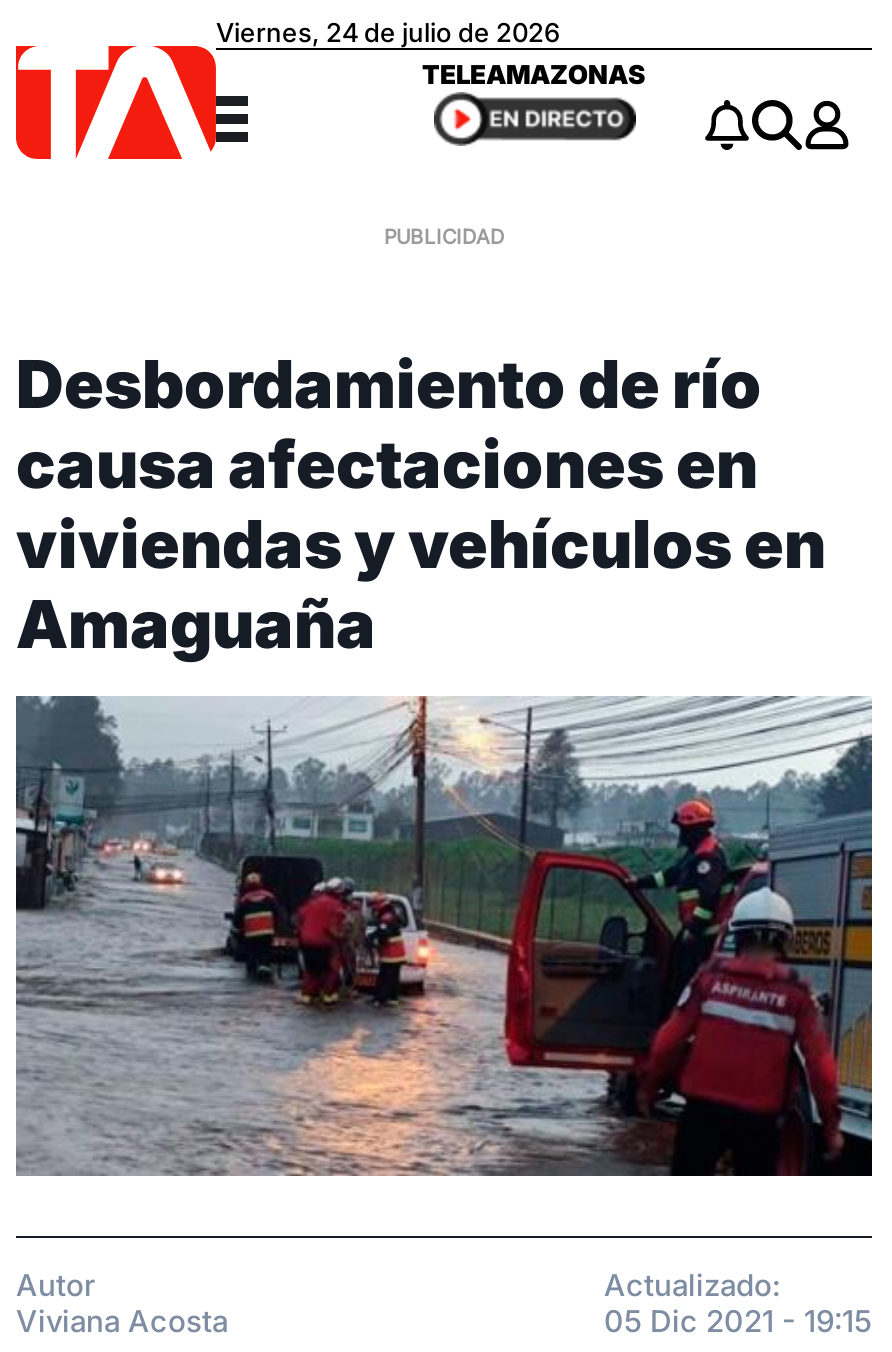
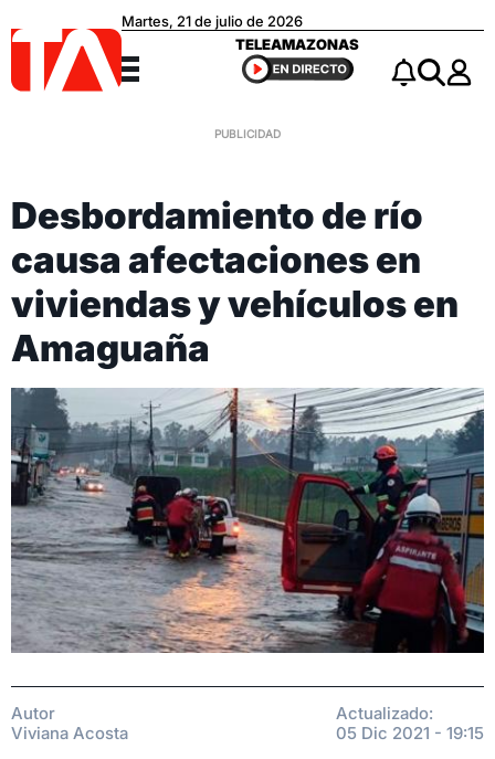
- Viernes, 24 de julio de 2026
+ Martes, 21 de julio de 2026
